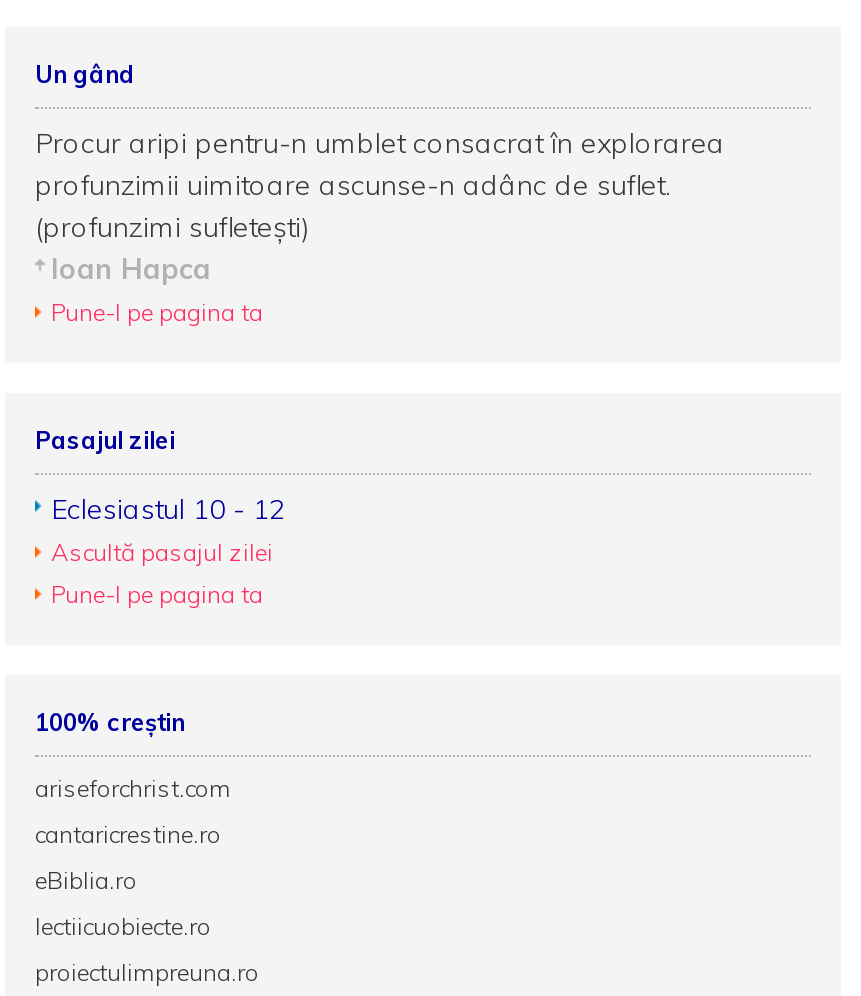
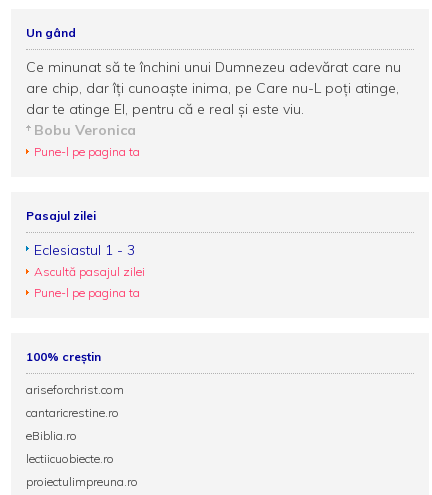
- Procur aripi pentru-n umblet consacrat în explorarea
- profunzimii uimitoare ascunse-n adânc de suflet.
- (profunzimi sufletești)
- Ioan Hapca
+ Ce minunat să te închini unui Dumnezeu adevărat care nu
+ are chip, dar îţi cunoaşte inima, pe Care nu-L poți atinge,
+ dar te atinge El, pentru că e real şi este viu.
+ Bobu Veronica

- Eclesiastul 10 - 12
+ Eclesiastul 1 - 3
